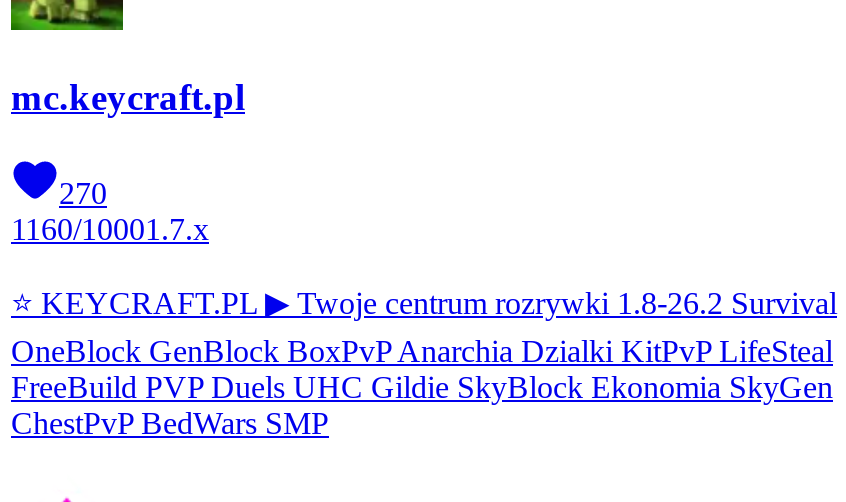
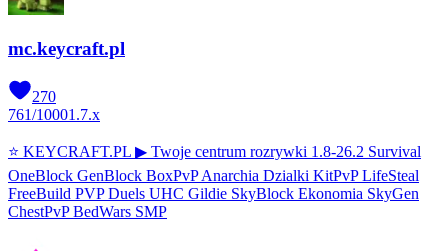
- 1160/10001.7.x
+ 761/10001.7.x
